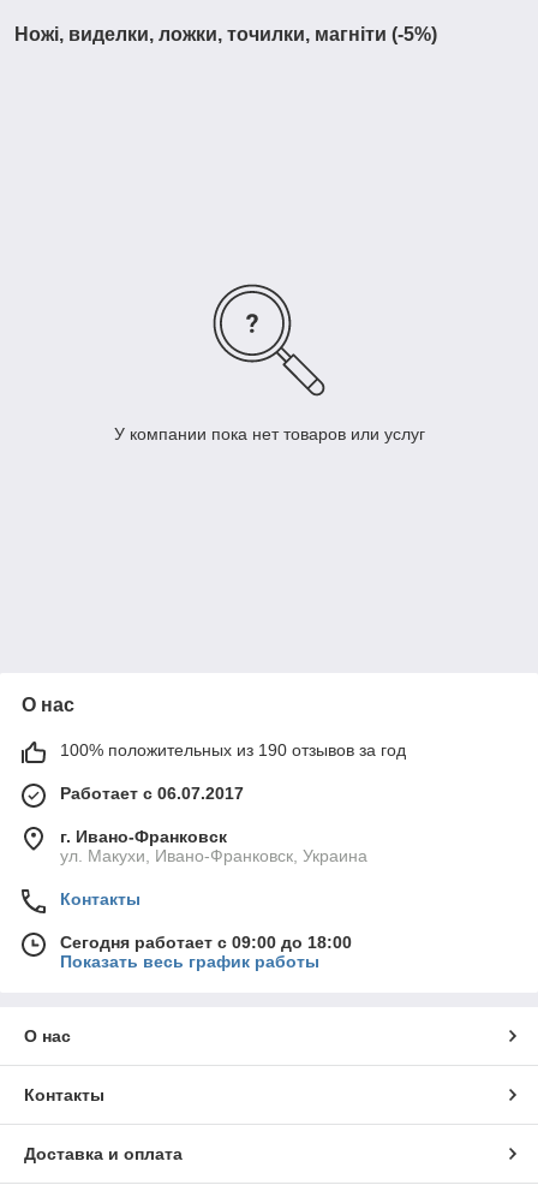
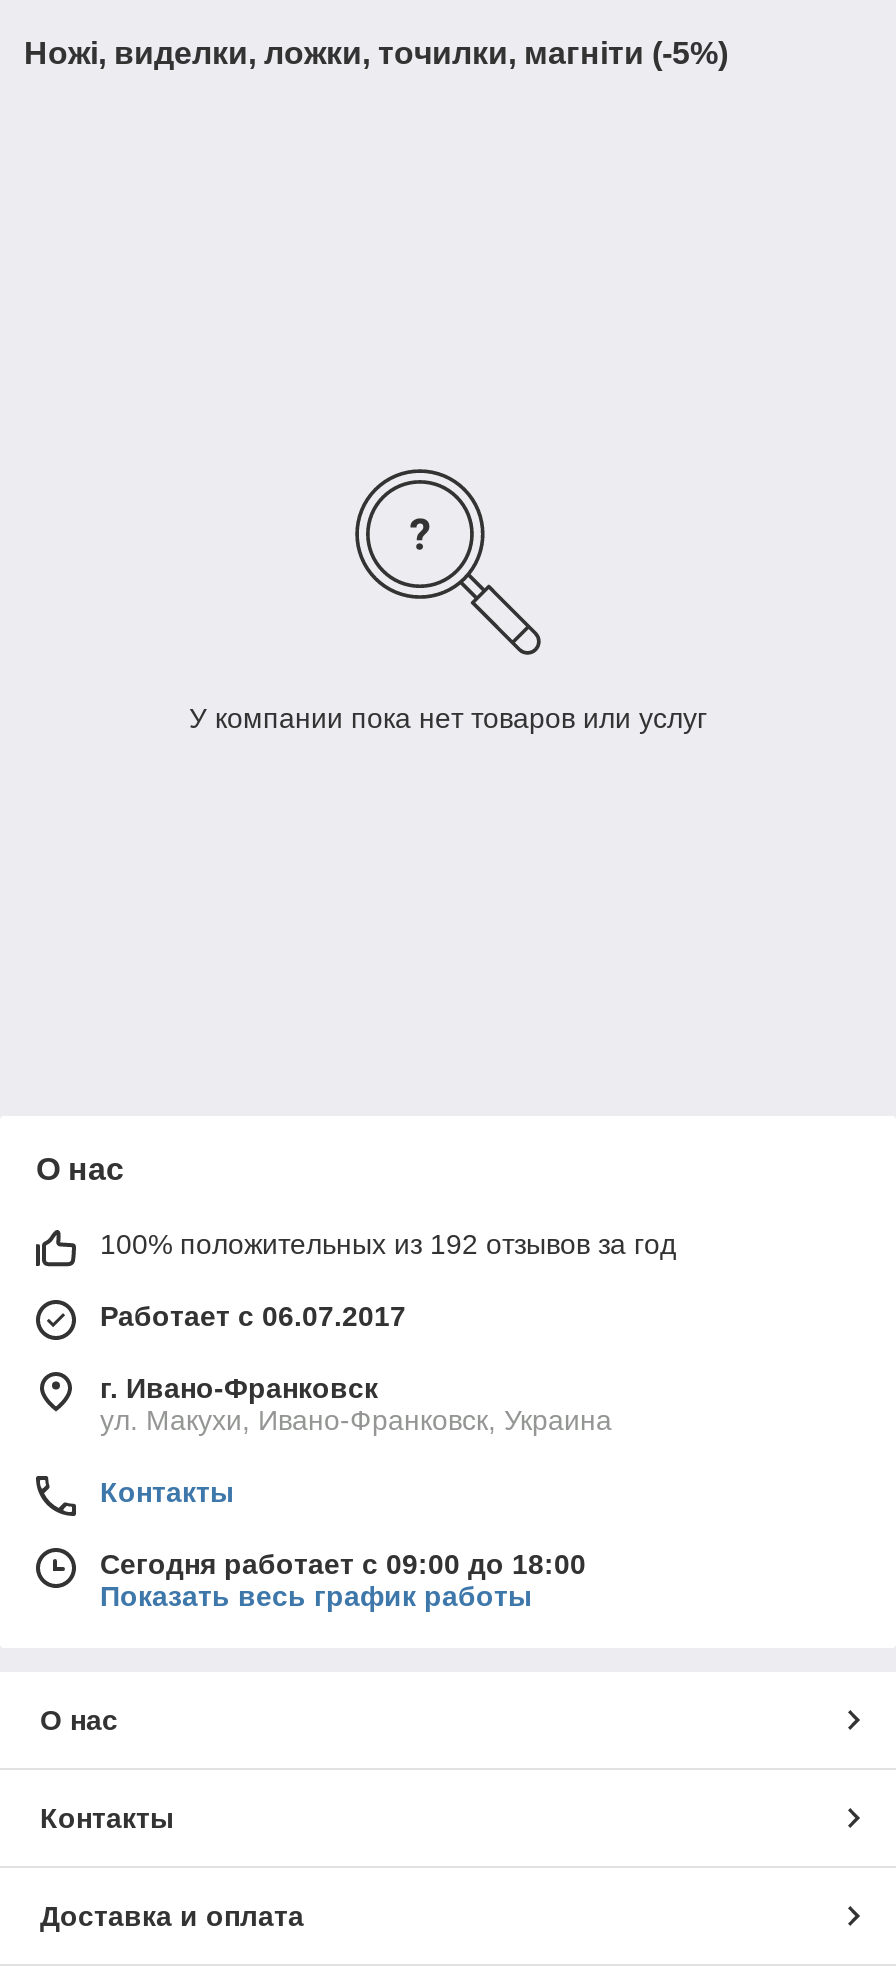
- 100% положительных из 190 отзывов за год
+ 100% положительных из 192 отзывов за год
